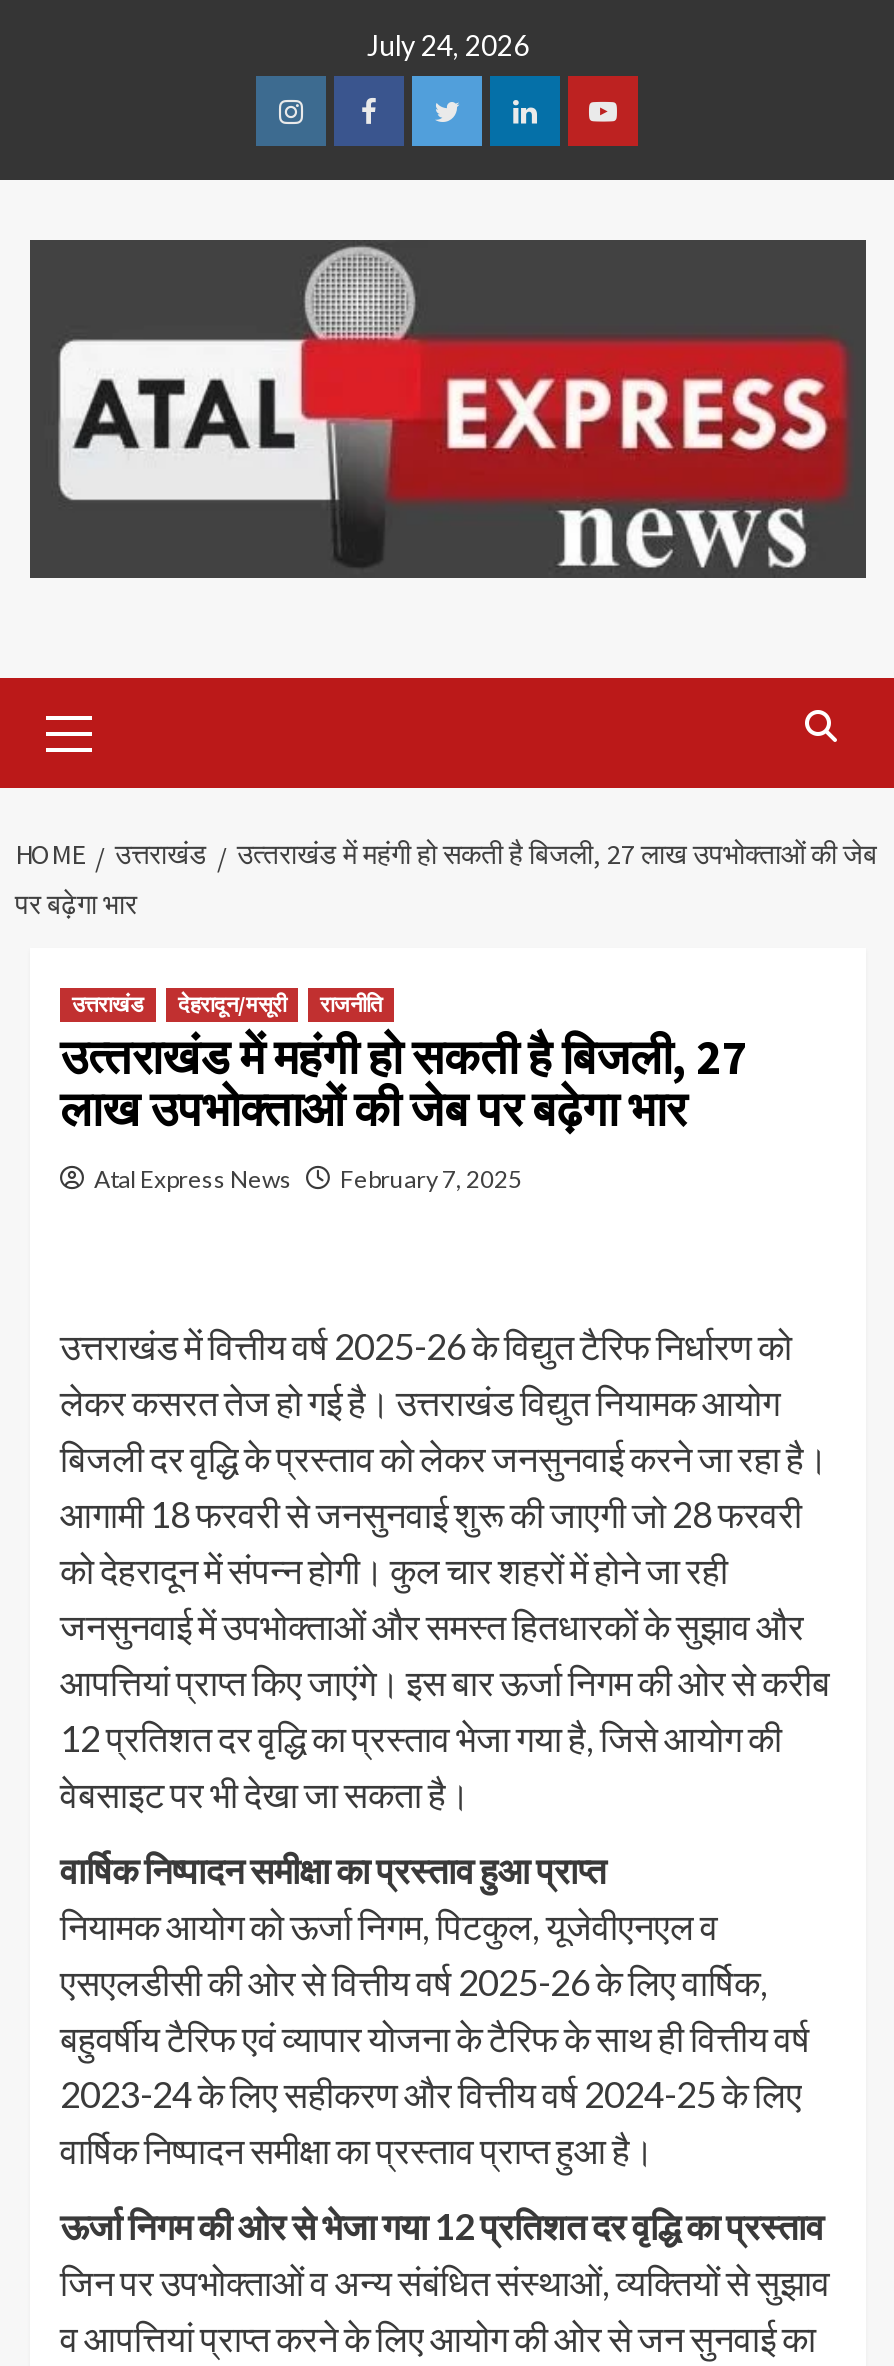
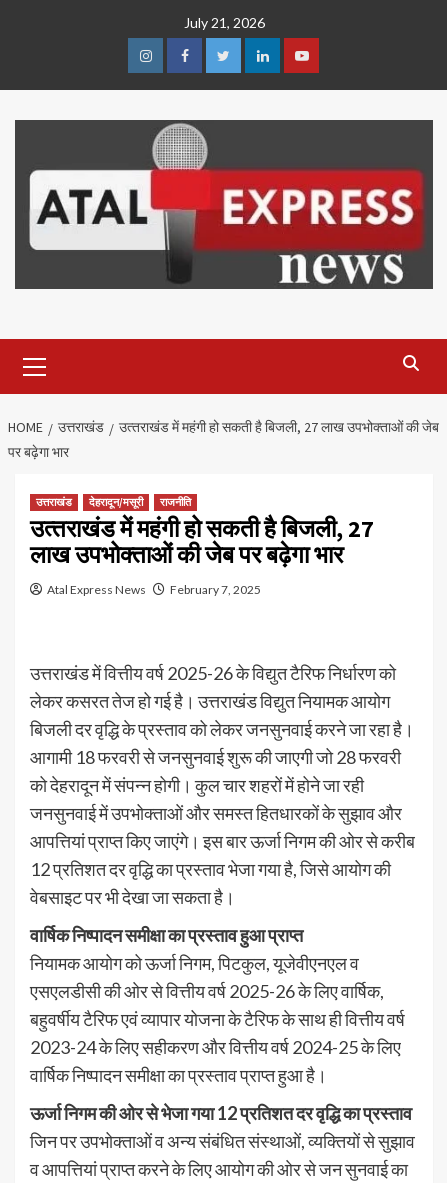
- July 24, 2026
+ July 21, 2026
